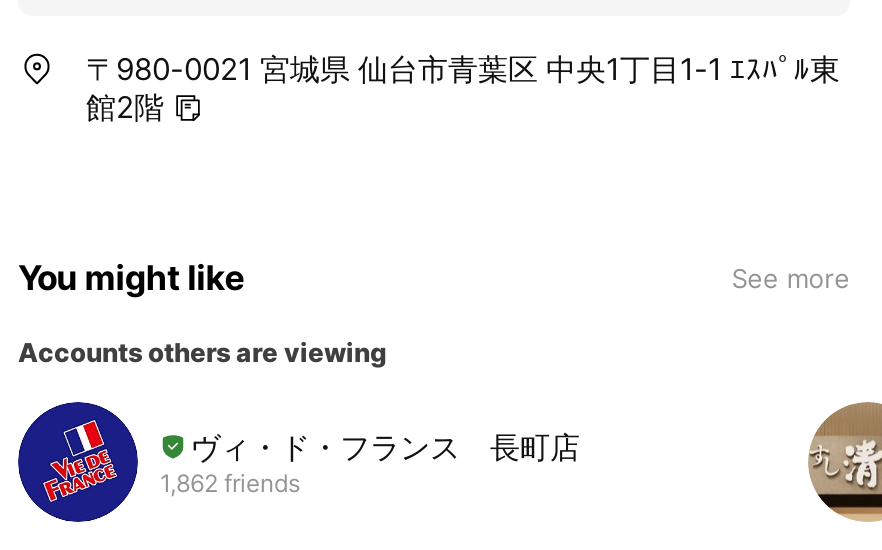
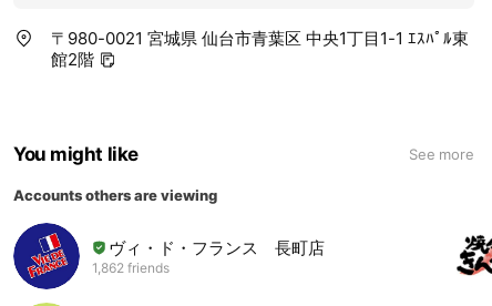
- [image]
+ [image]
